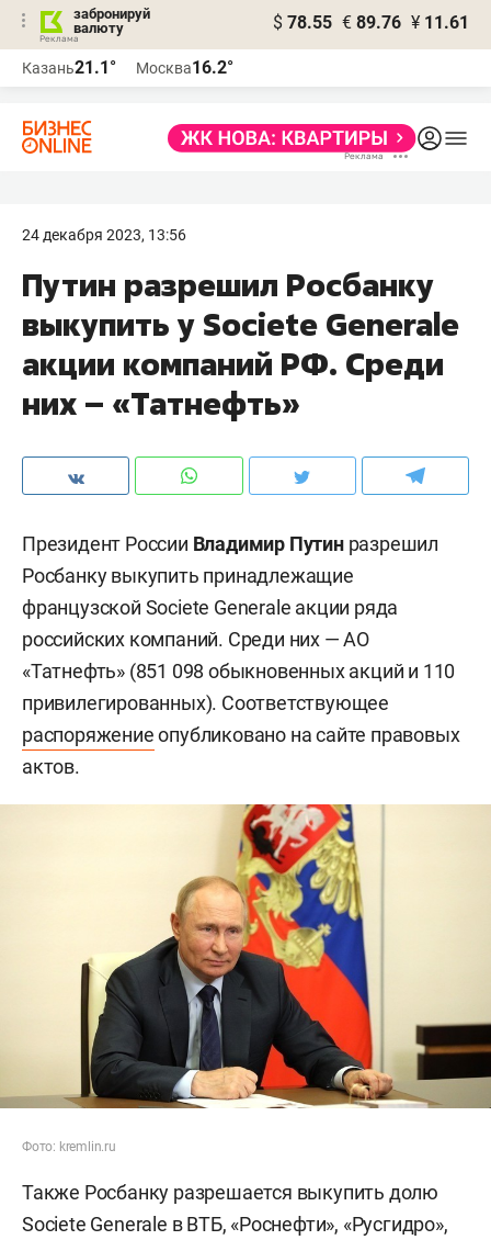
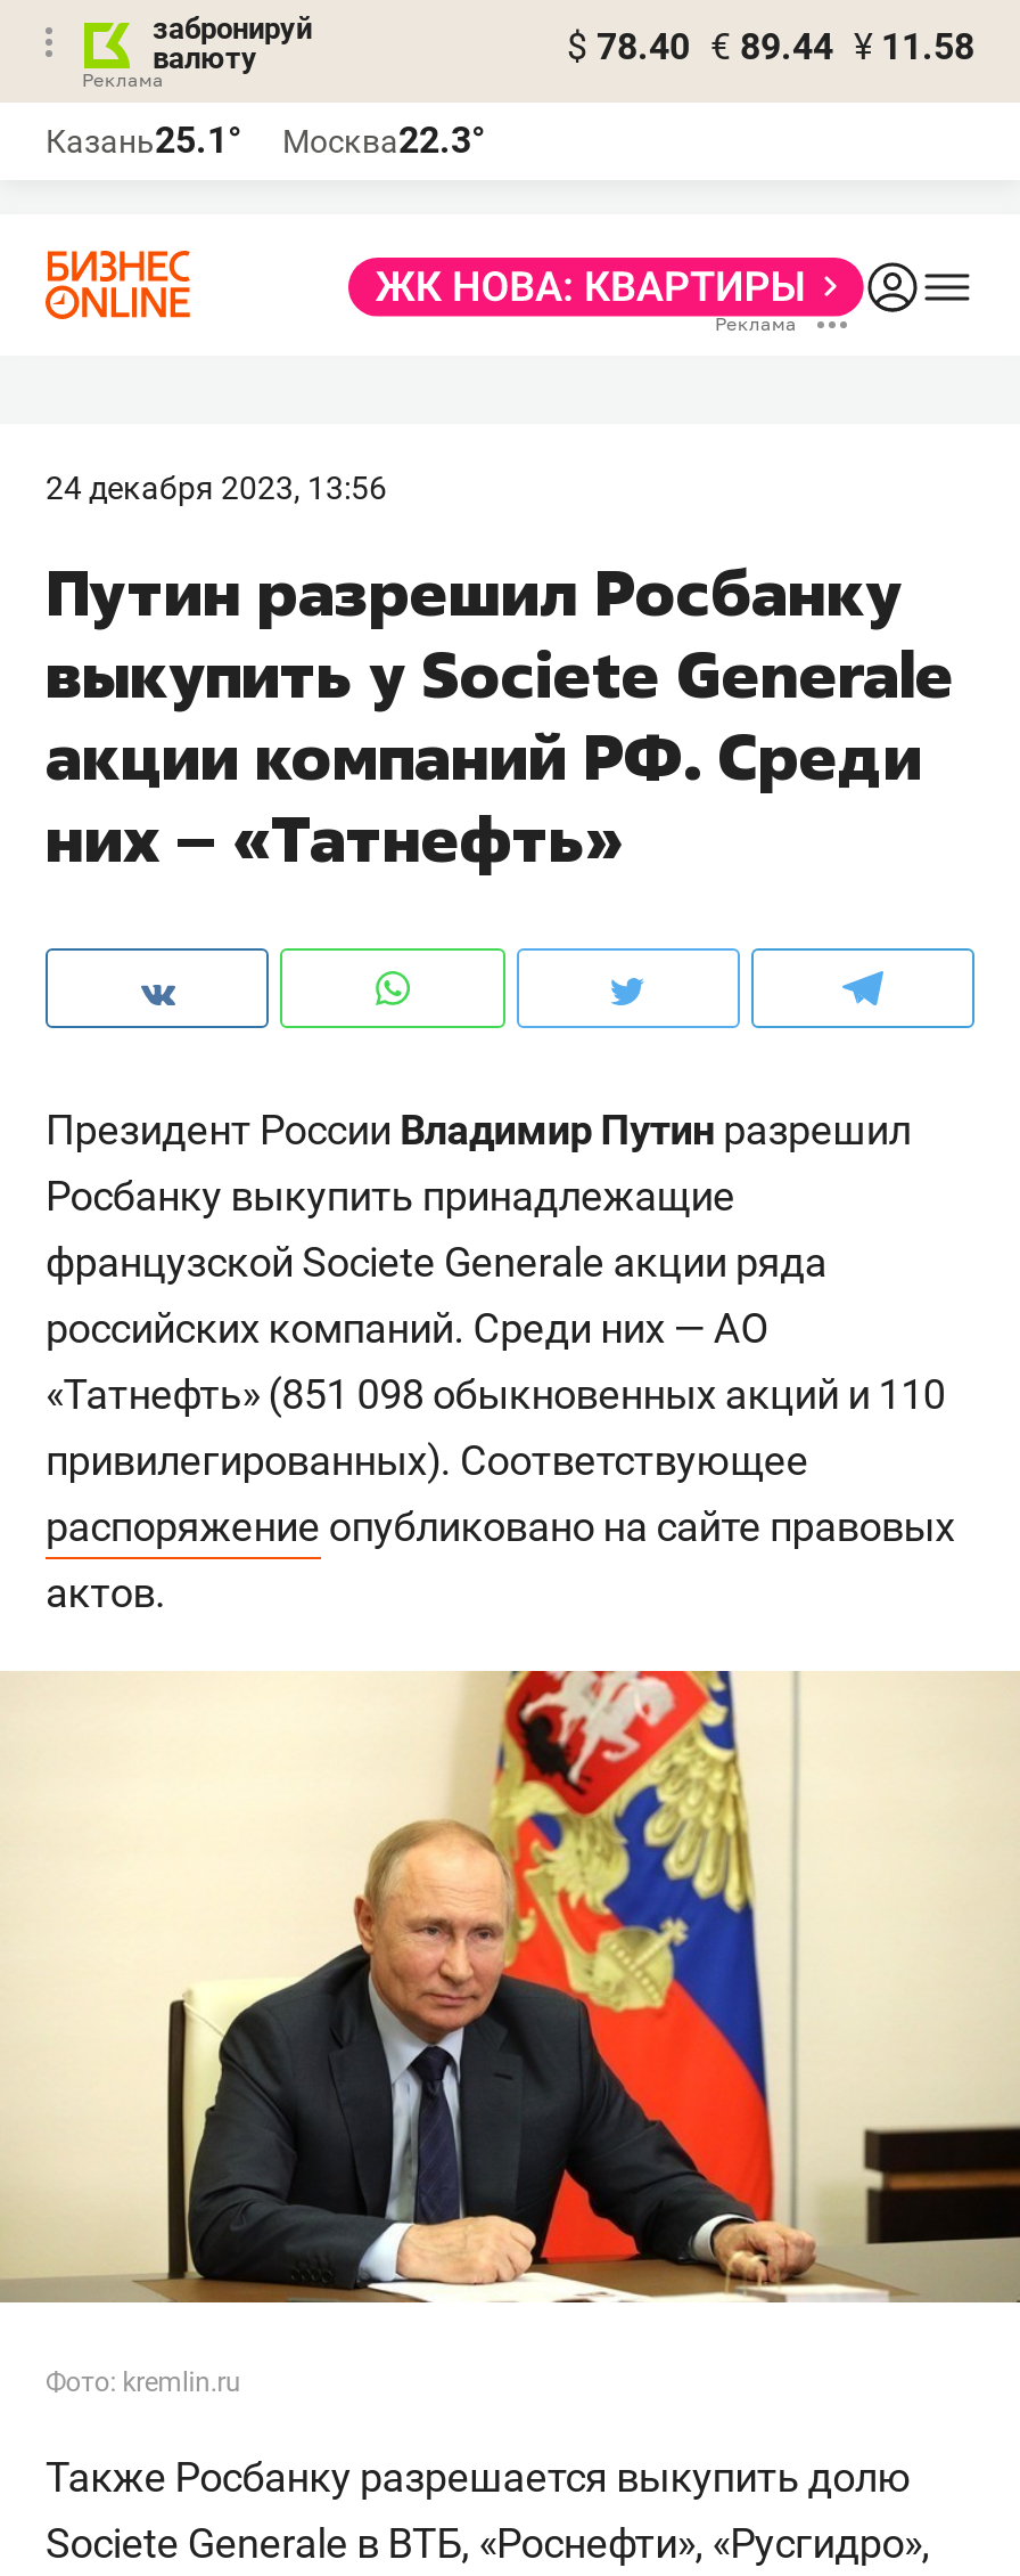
- $ 78.55 € 89.76 ¥ 11.61
+ $ 78.40 € 89.44 ¥ 11.58

- Казань21.1°
+ Казань25.1°

- Москва16.2°
+ Москва22.3°
